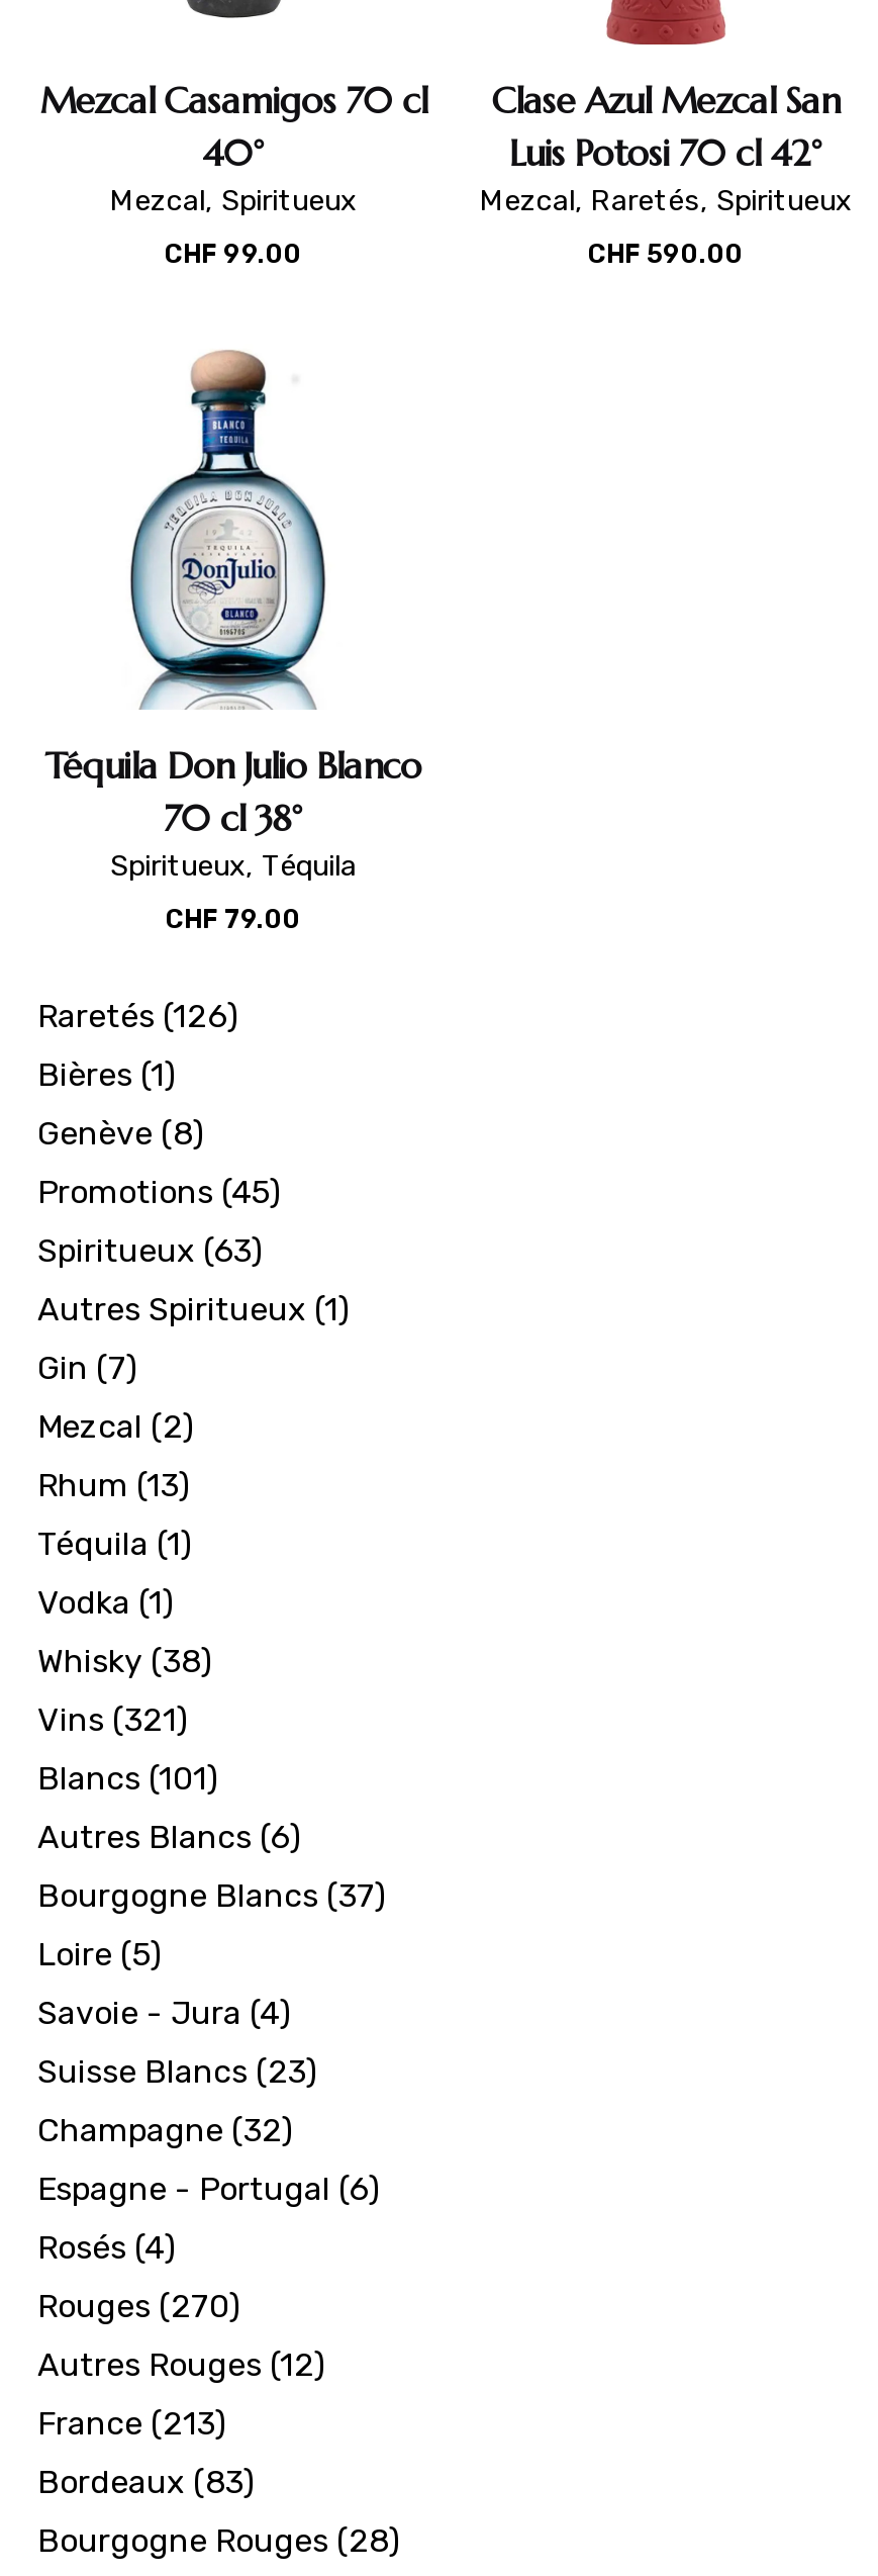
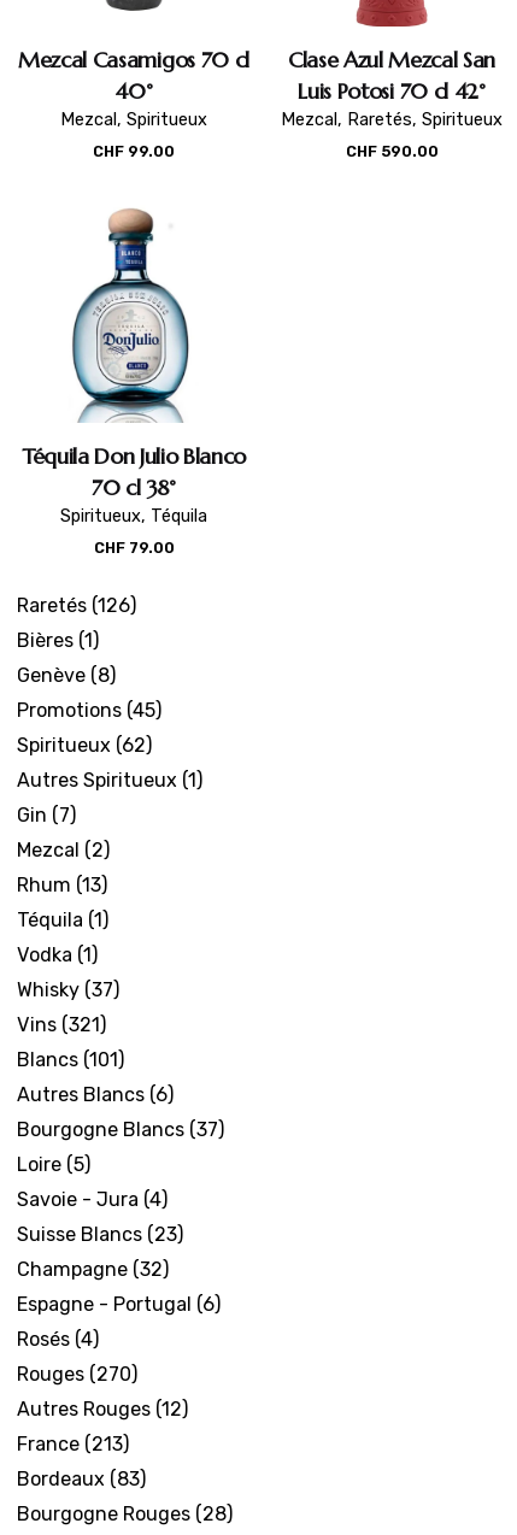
- Spiritueux 63
+ Spiritueux 62

- Whisky 38
+ Whisky 37
